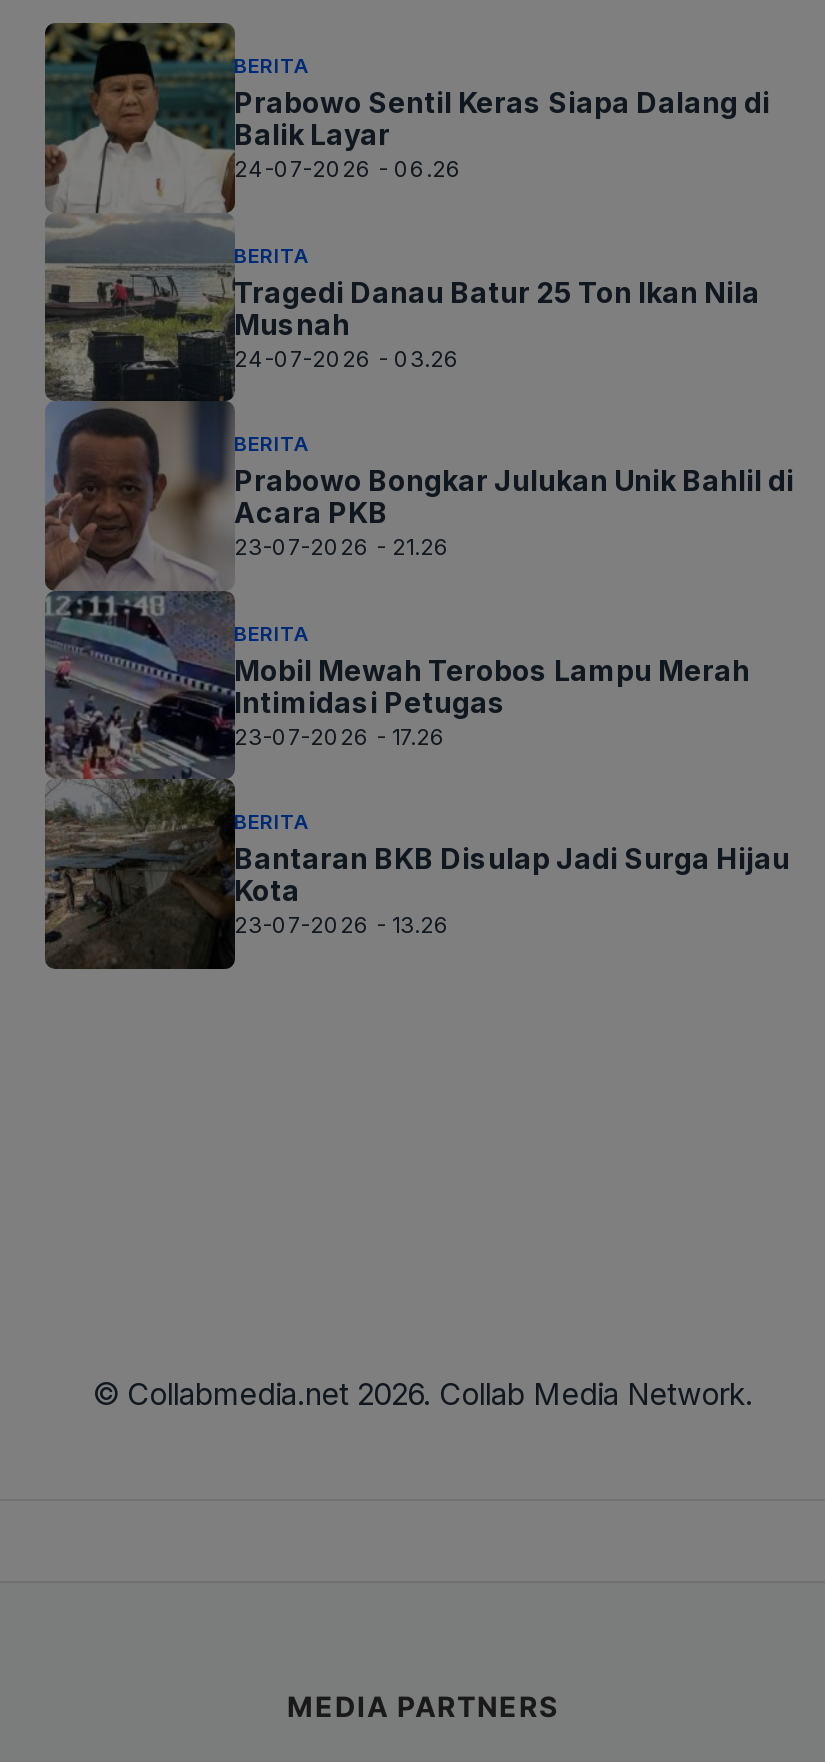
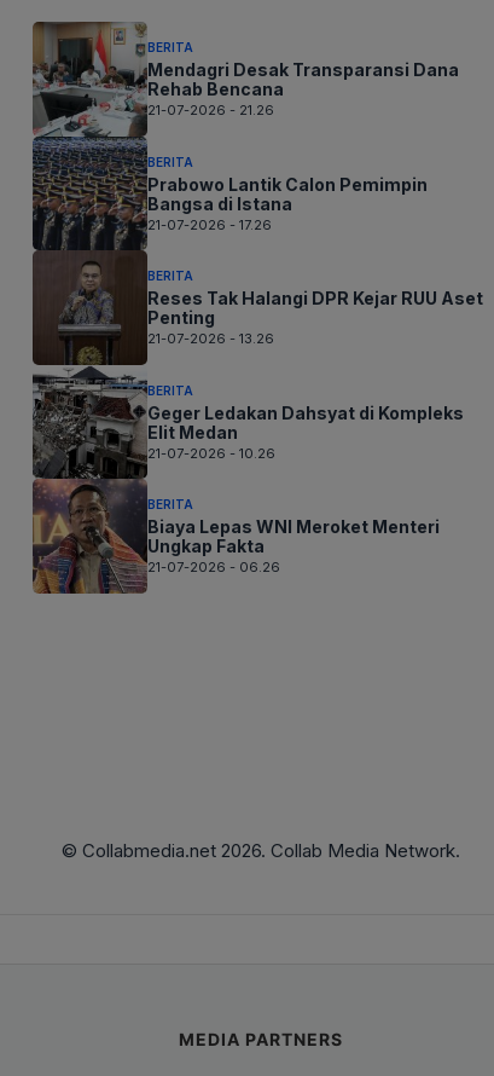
- [image]
- Prabowo Sentil Keras Siapa Dalang di
- Balik Layar
- 24-07-2026 - 06.26
+ [image]
+ Mendagri Desak Transparansi Dana
+ Rehab Bencana
+ 21-07-2026 - 21.26

- Tragedi Danau Batur 25 Ton Ikan Nila
- Musnah
- 24-07-2026 - 03.26
+ Prabowo Lantik Calon Pemimpin
+ Bangsa di Istana
+ 21-07-2026 - 17.26

- Prabowo Bongkar Julukan Unik Bahlil di
- Acara PKB
- 23-07-2026 - 21.26
+ Reses Tak Halangi DPR Kejar RUU Aset
+ Penting
+ 21-07-2026 - 13.26

- Mobil Mewah Terobos Lampu Merah
- Intimidasi Petugas
- 23-07-2026 - 17.26
+ Geger Ledakan Dahsyat di Kompleks
+ Elit Medan
+ 21-07-2026 - 10.26

- Bantaran BKB Disulap Jadi Surga Hijau
- Kota
- 23-07-2026 - 13.26
+ Biaya Lepas WNI Meroket Menteri
+ Ungkap Fakta
+ 21-07-2026 - 06.26
